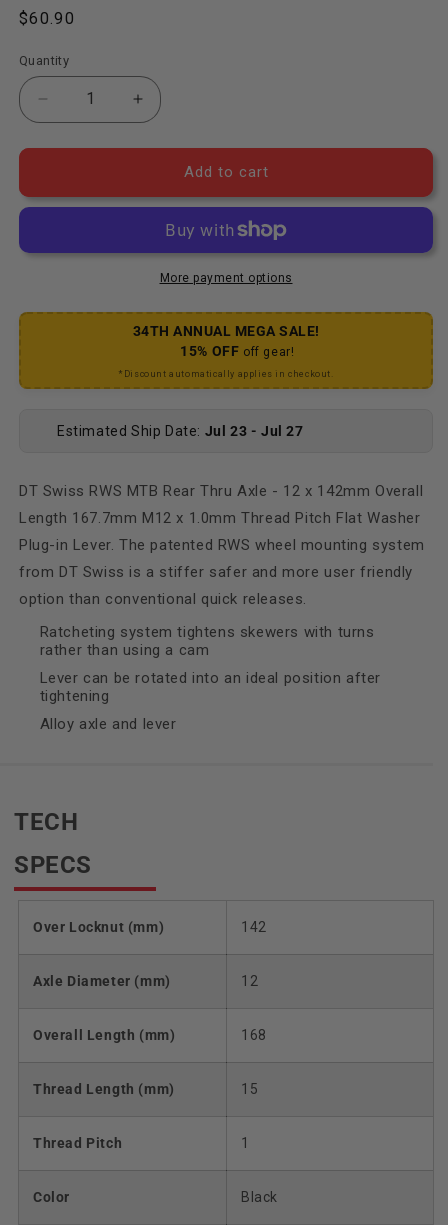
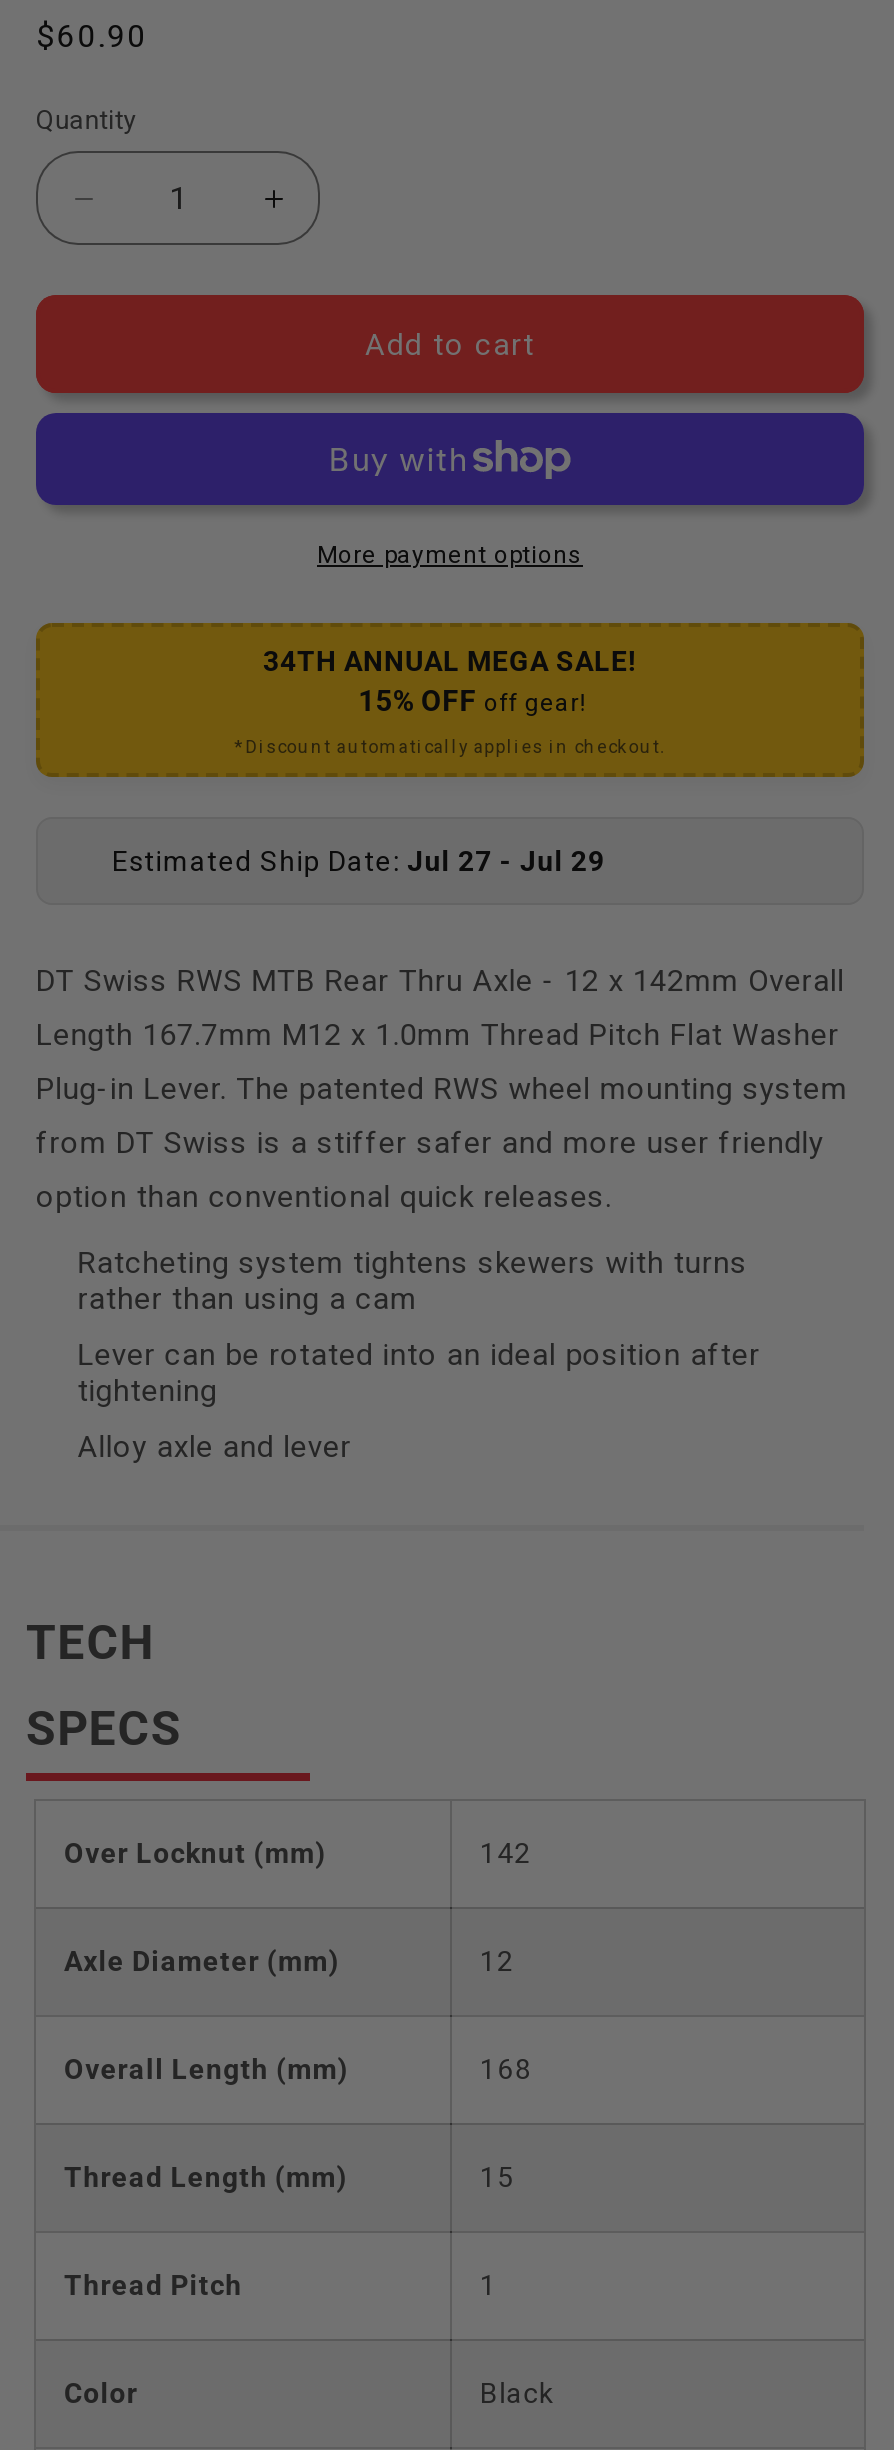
- Estimated Ship Date: Jul 23 - Jul 27
+ Estimated Ship Date: Jul 27 - Jul 29
